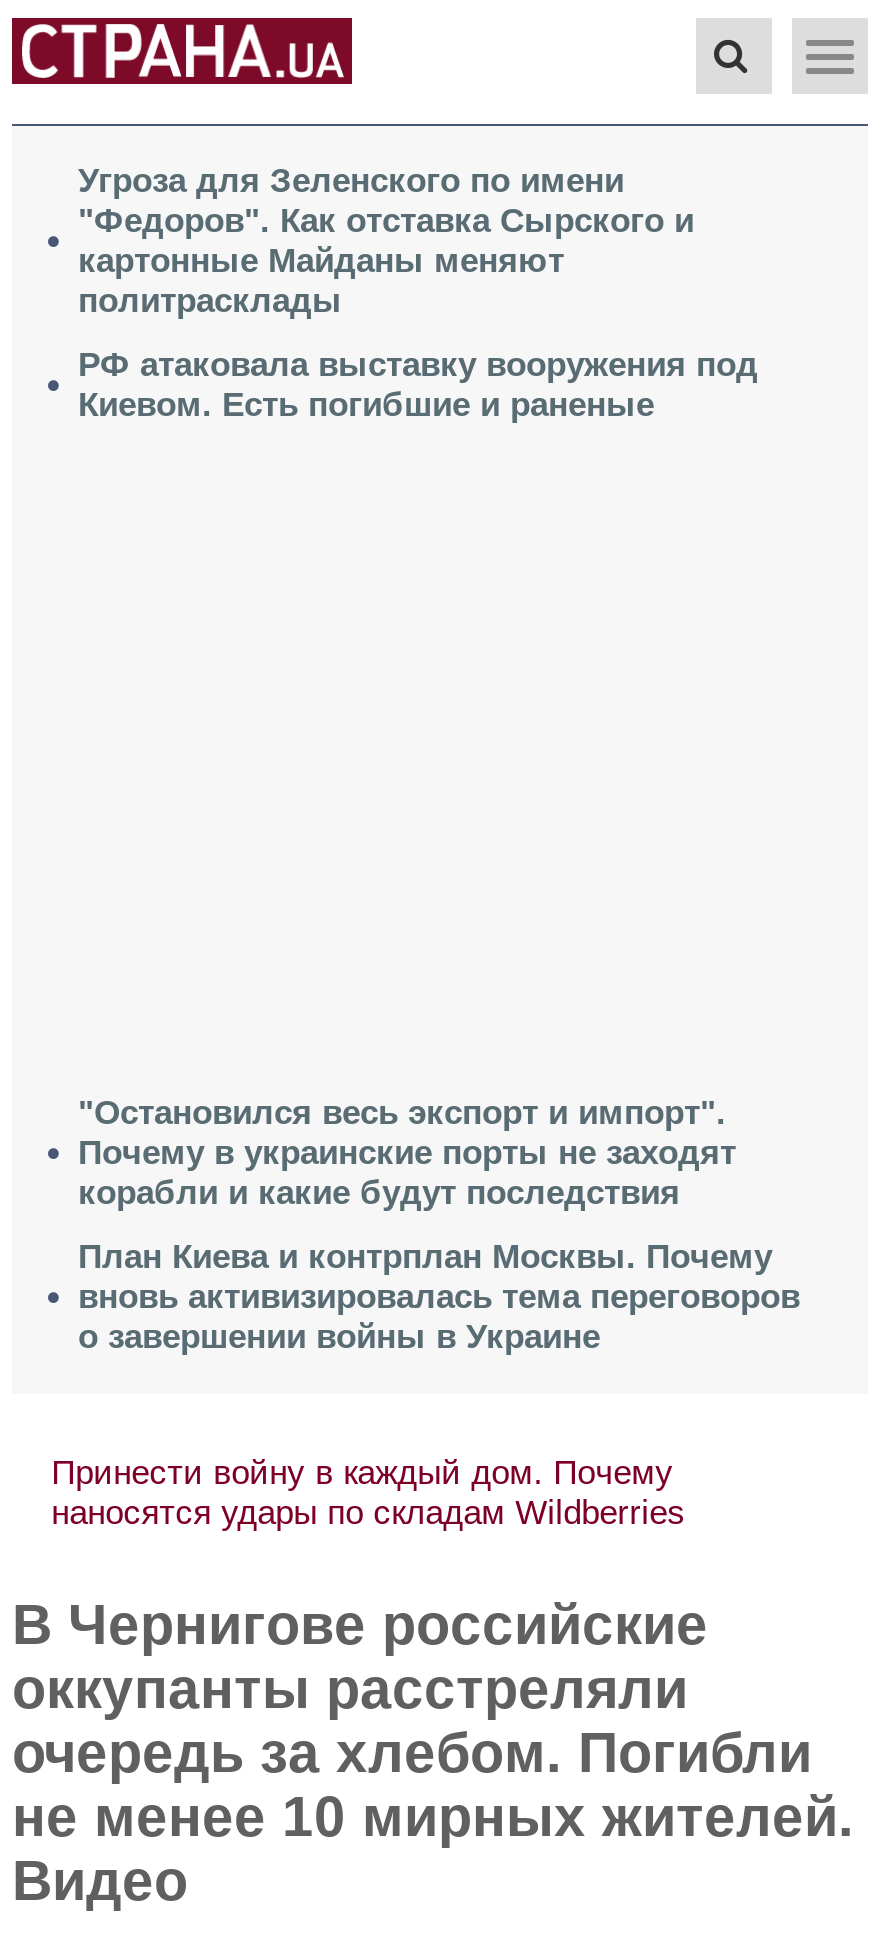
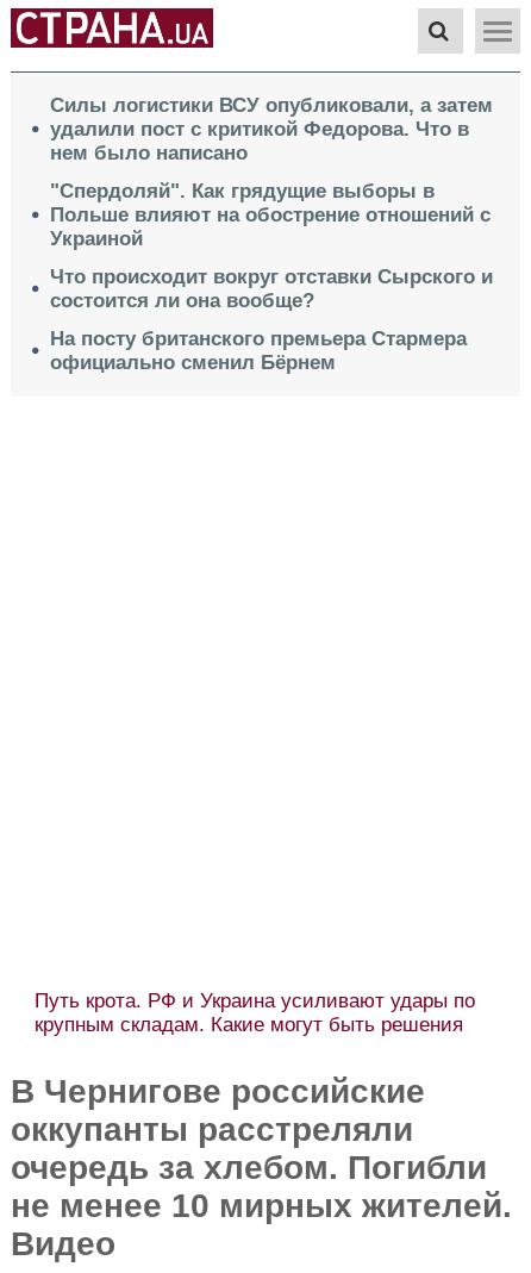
- Угроза для Зеленского по имени
- "Федоров". Как отставка Сырского и
- картонные Майданы меняют
- политрасклады
+ Силы логистики ВСУ опубликовали, а затем
+ удалили пост с критикой Федорова. Что в
+ нем было написано

- РФ атаковала выставку вооружения под
- Киевом. Есть погибшие и раненые
+ "Спердоляй". Как грядущие выборы в
+ Польше влияют на обострение отношений с
+ Украиной

- "Остановился весь экспорт и импорт".
- Почему в украинские порты не заходят
- корабли и какие будут последствия
+ Что происходит вокруг отставки Сырского и
+ состоится ли она вообще?

- План Киева и контрплан Москвы. Почему
- вновь активизировалась тема переговоров
- о завершении войны в Украине
+ На посту британского премьера Стармера
+ официально сменил Бёрнем

- Принести войну в каждый дом. Почему
- наносятся удары по складам Wildberries
+ Путь крота. РФ и Украина усиливают удары по
+ крупным складам. Какие могут быть решения
